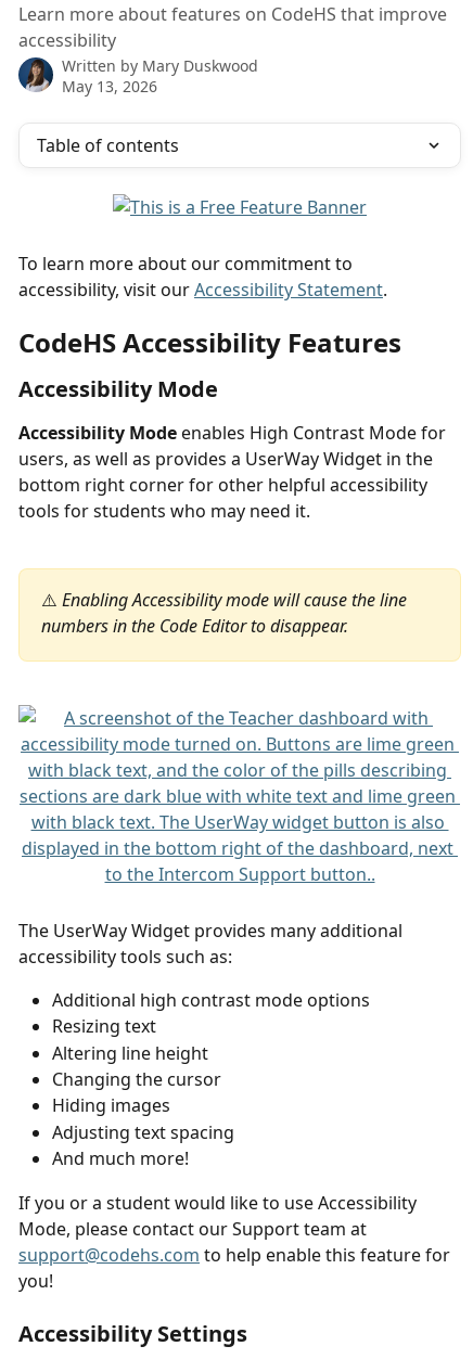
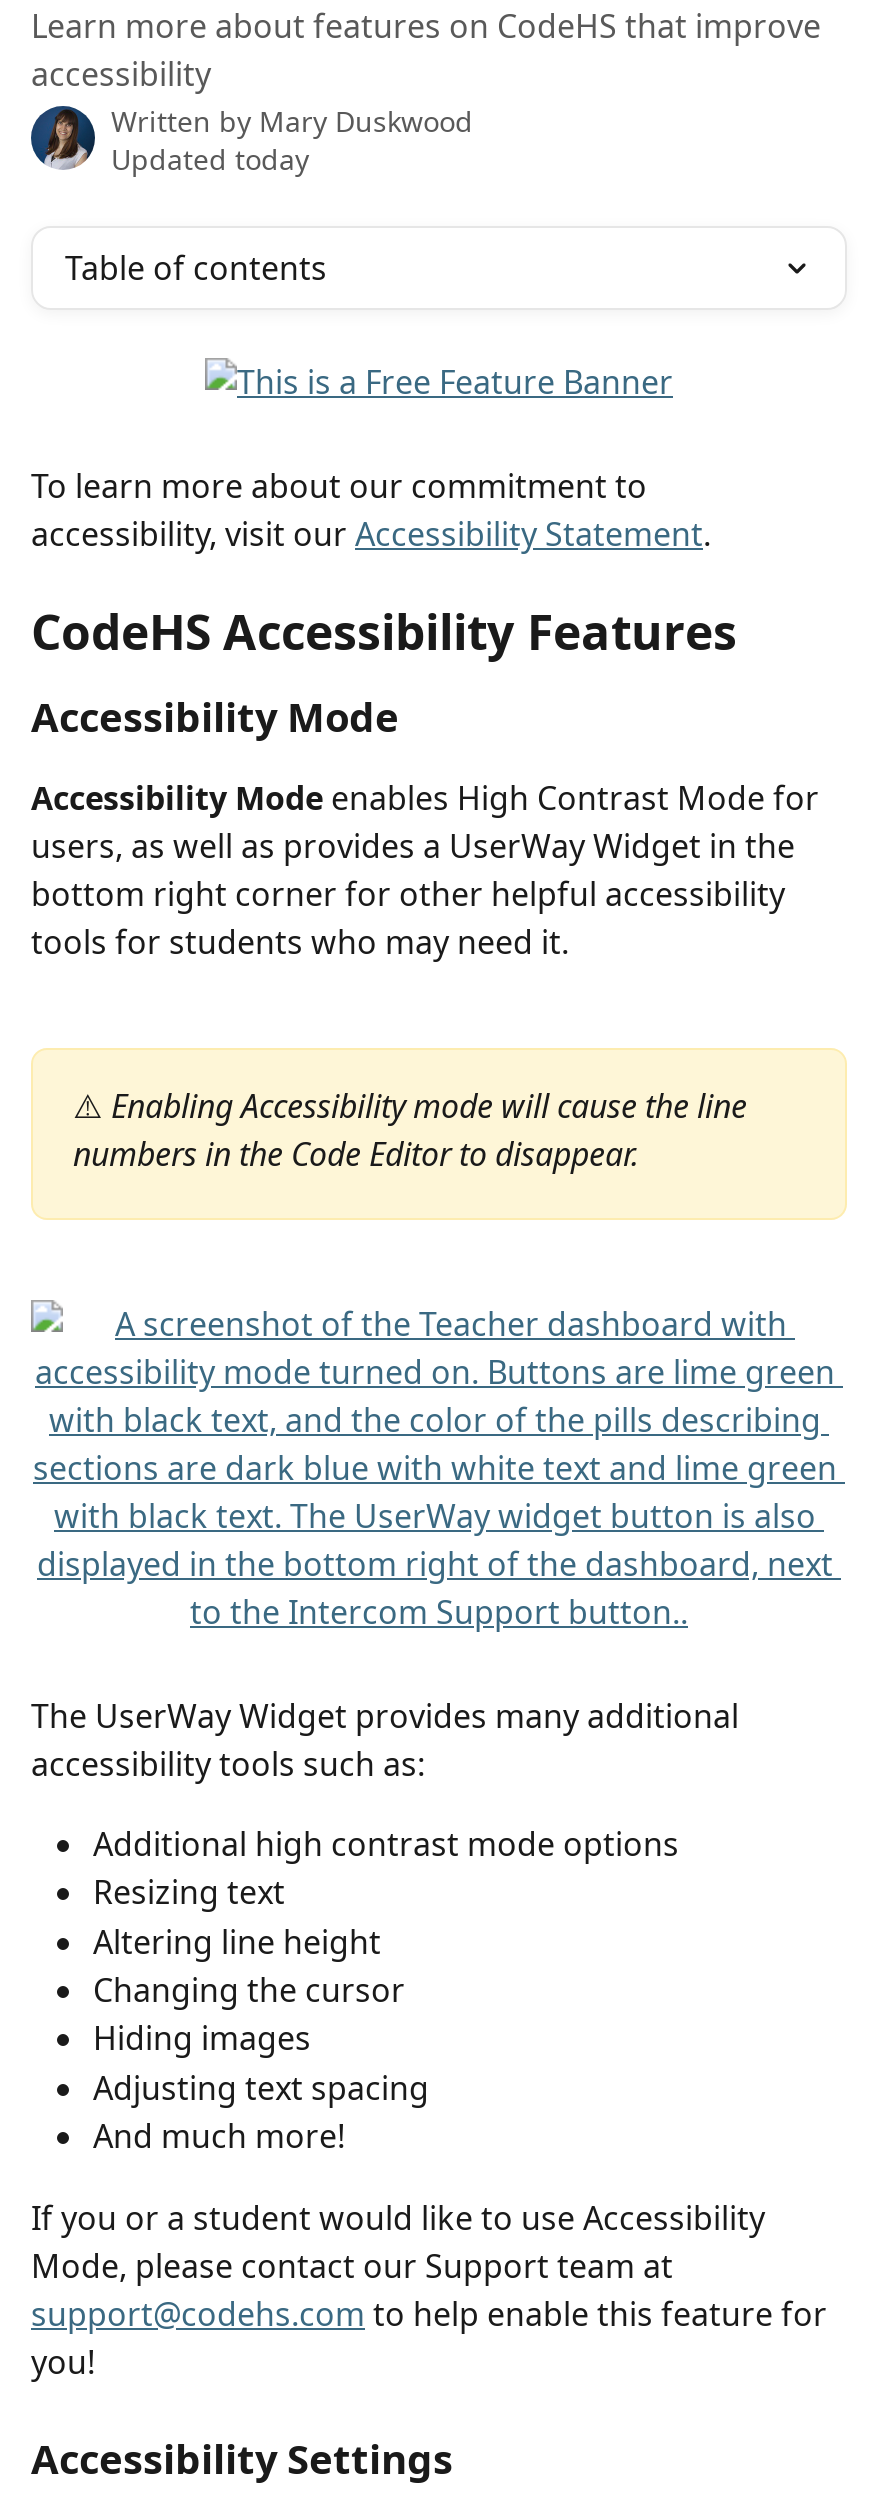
- May 13, 2026
+ Updated today
